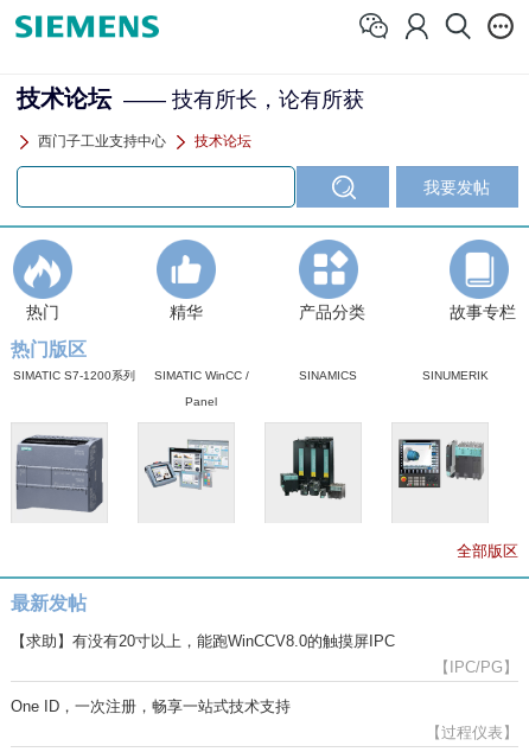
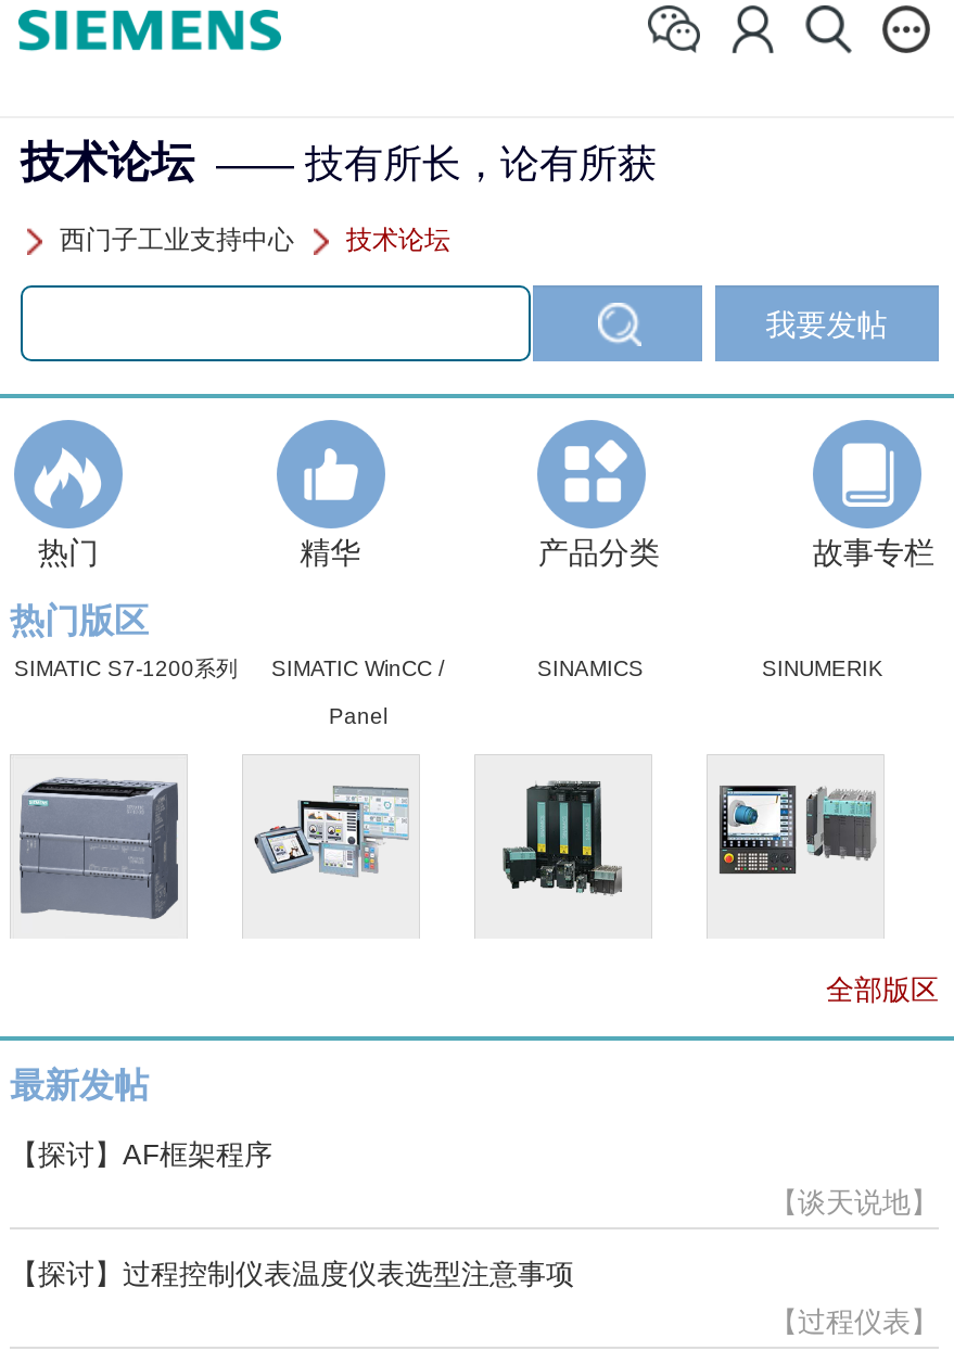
- 【求助】有没有20寸以上，能跑WinCCV8.0的触摸屏IPC
+ 【探讨】AF框架程序

- 【IPC/PG】
+ 【谈天说地】

- One ID，一次注册，畅享一站式技术支持
+ 【探讨】过程控制仪表温度仪表选型注意事项
